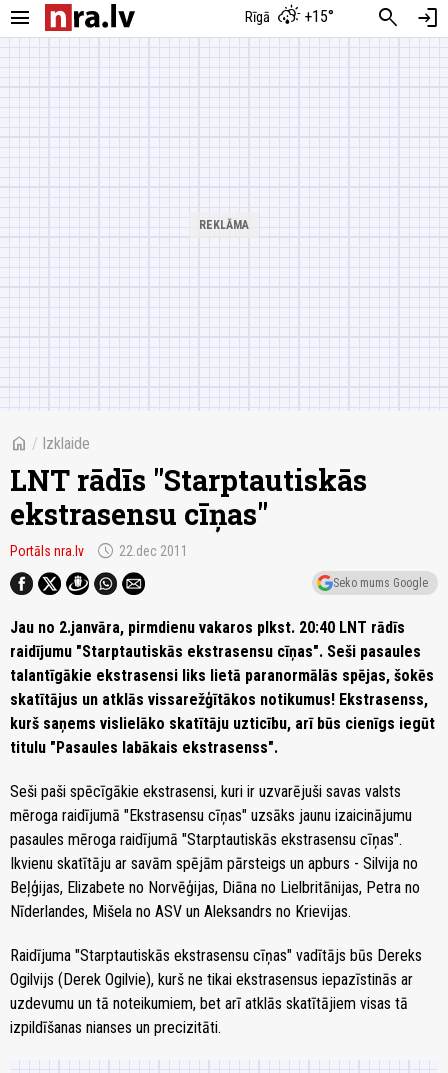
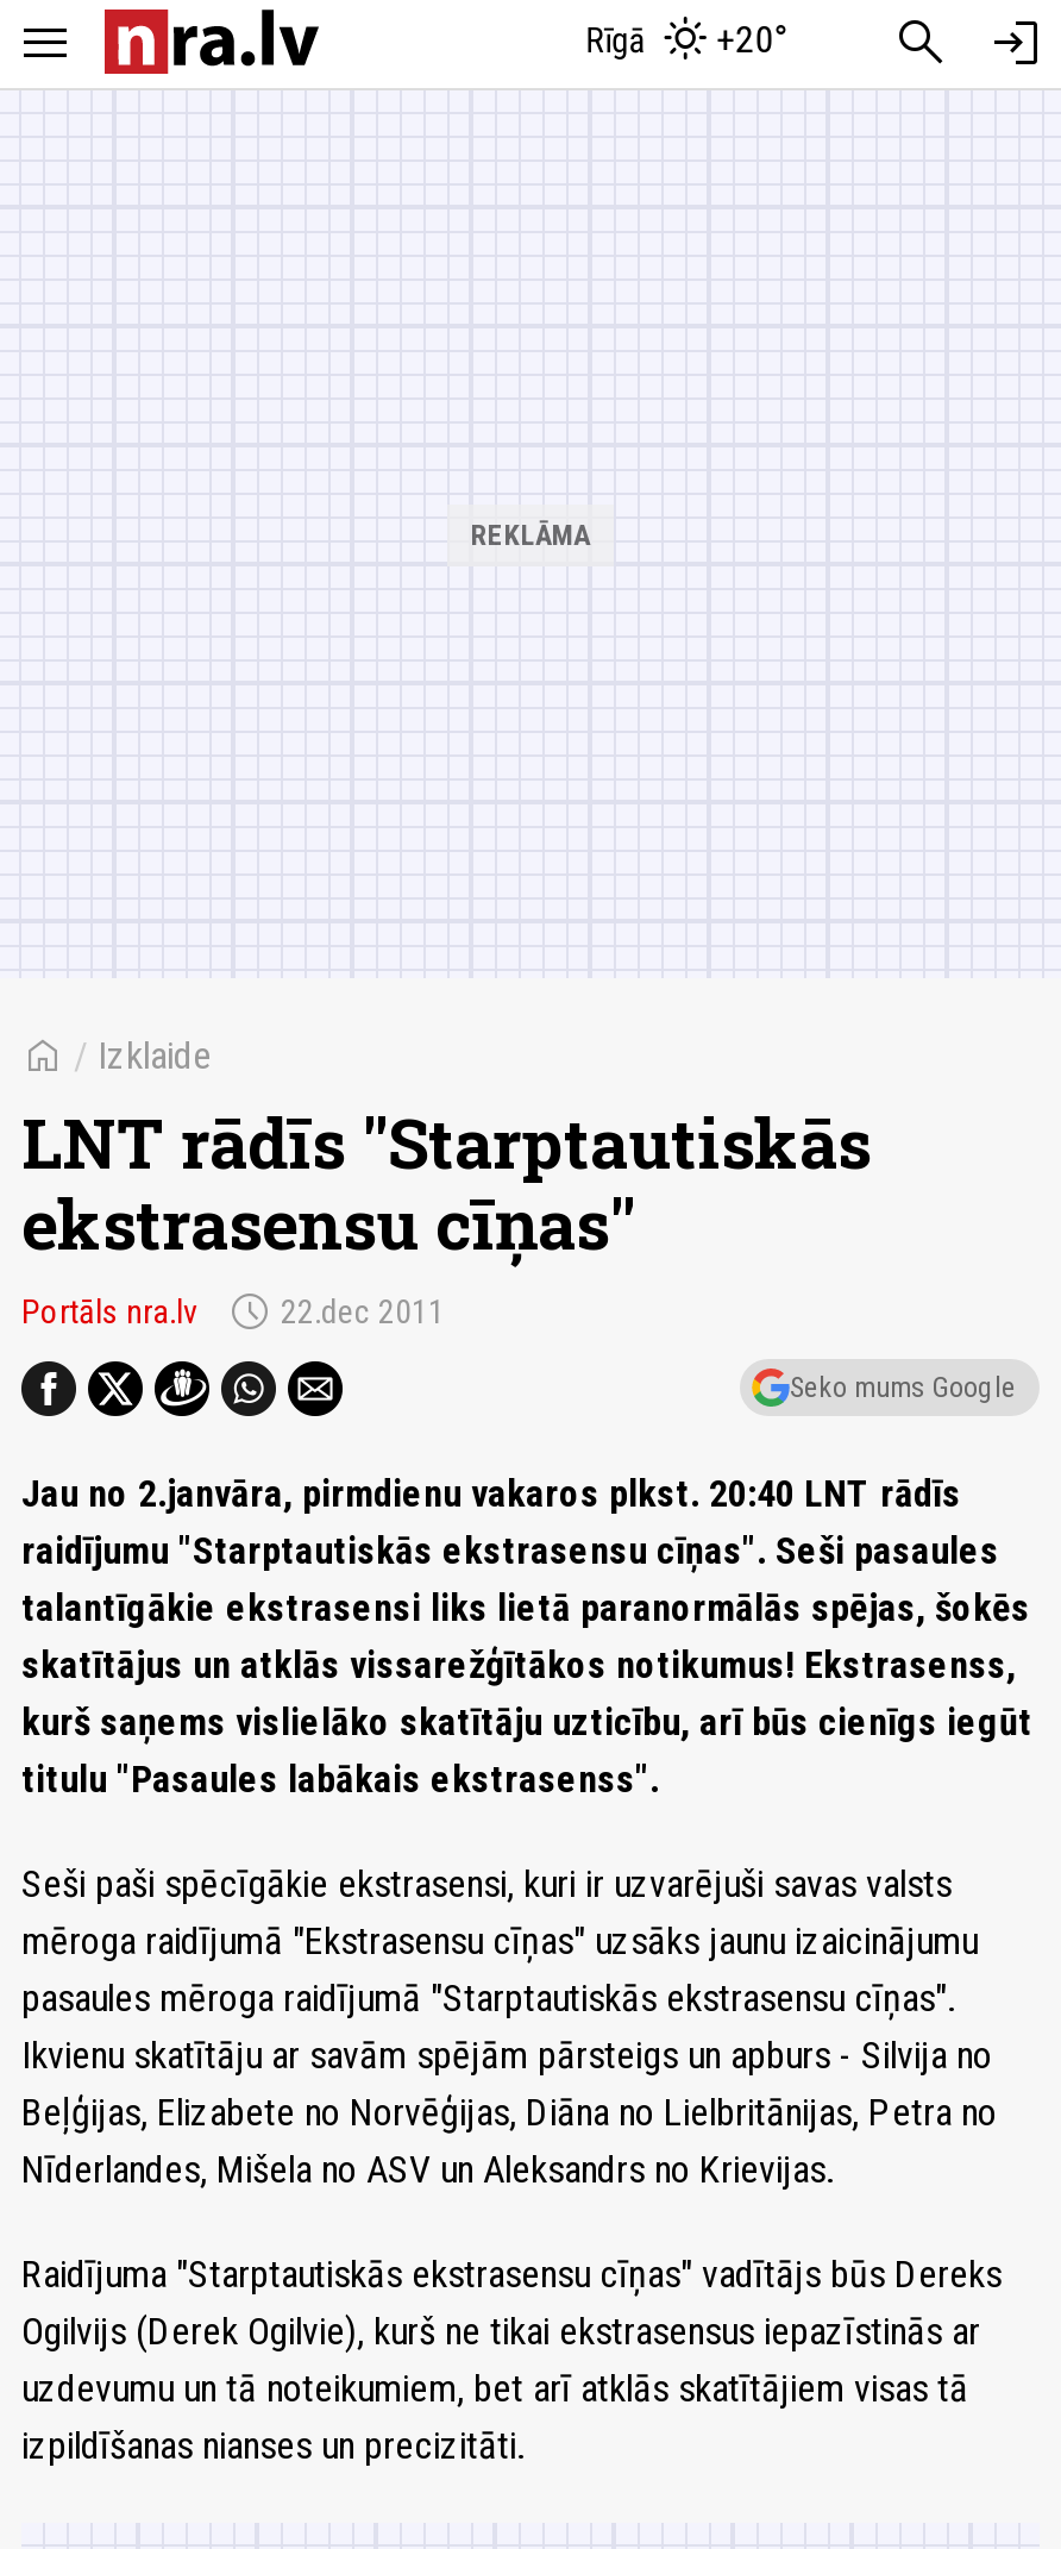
- Rīgā +15°
+ Rīgā +20°
